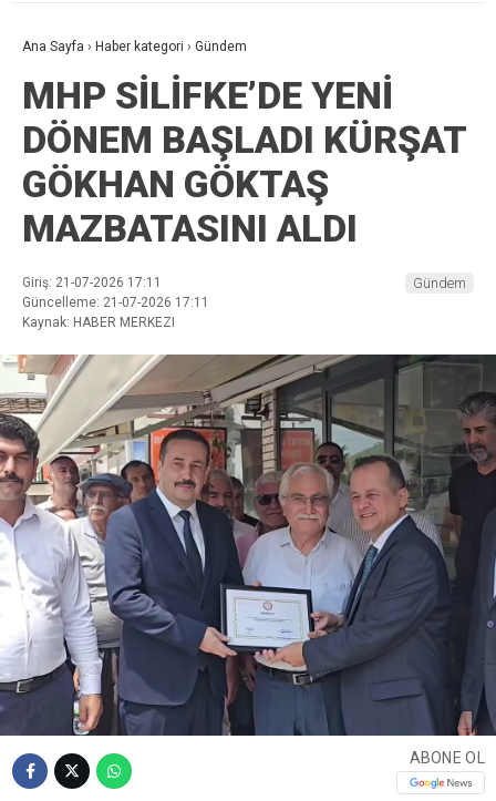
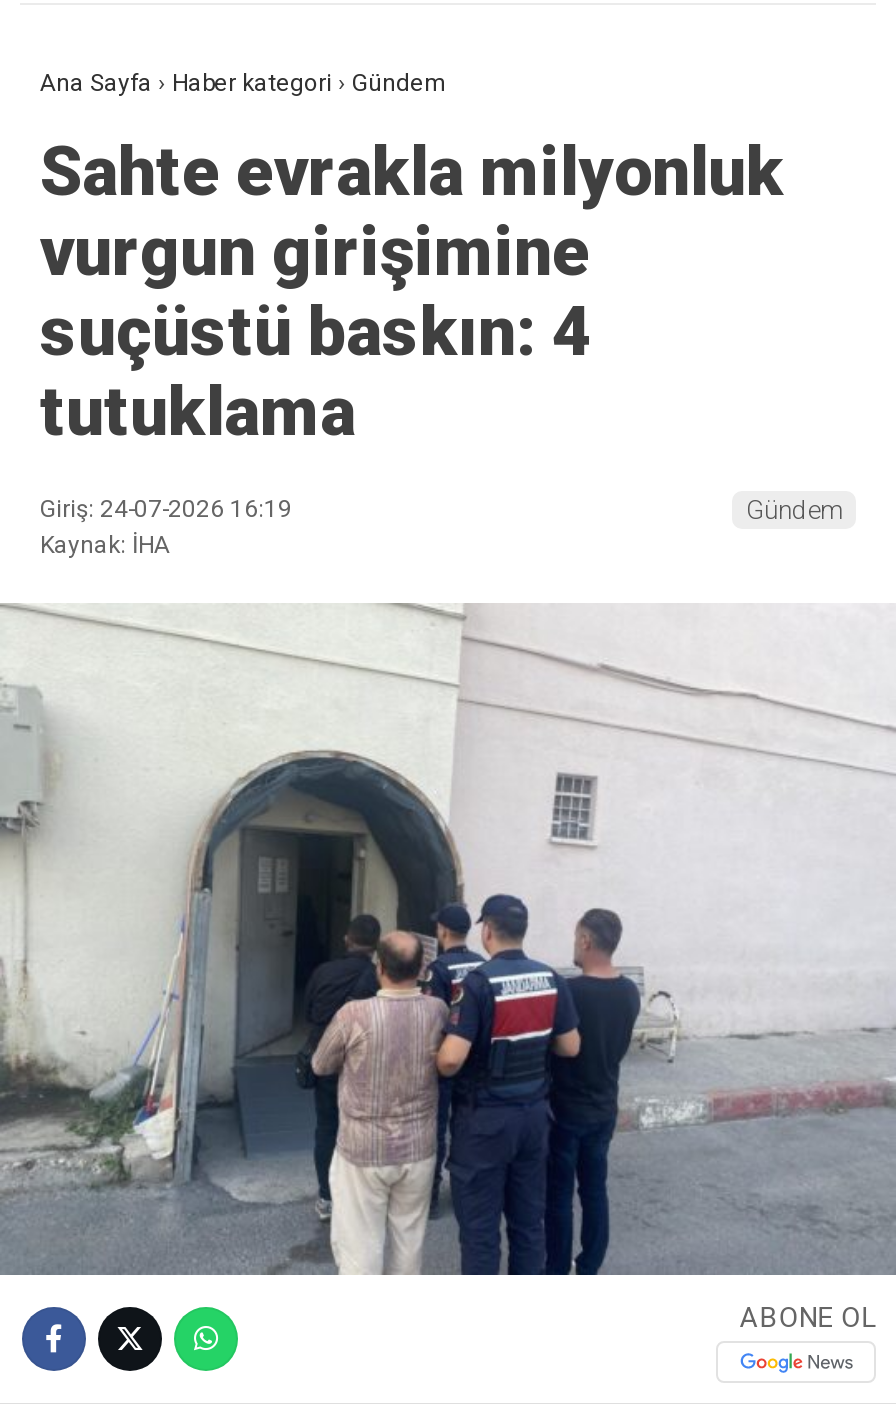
- MHP SİLİFKE’DE YENİ
- DÖNEM BAŞLADI KÜRŞAT
- GÖKHAN GÖKTAŞ
- MAZBATASINI ALDI
+ Sahte evrakla milyonluk
+ vurgun girişimine
+ suçüstü baskın: 4
+ tutuklama

- Giriş: 21-07-2026 17:11
- Güncelleme: 21-07-2026 17:11
- Kaynak: HABER MERKEZI
+ Giriş: 24-07-2026 16:19
+ Kaynak: İHA

- [image]
+ [image]
